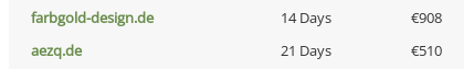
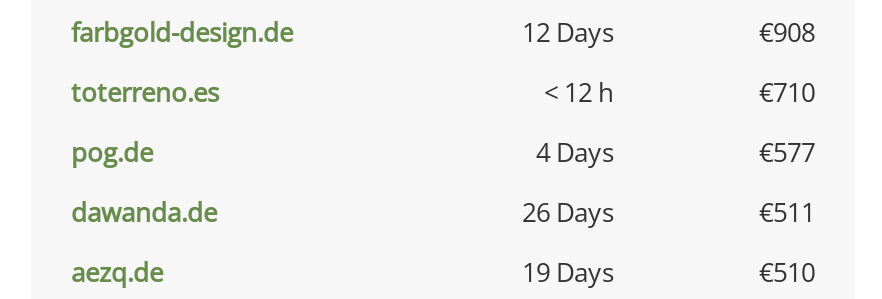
- 14 Days
+ 12 Days

+ toterreno.es
+ < 12 h
+ €710
+ pog.de
+ 4 Days
+ €577
+ dawanda.de
+ 26 Days
+ €511

- 21 Days
+ 19 Days
